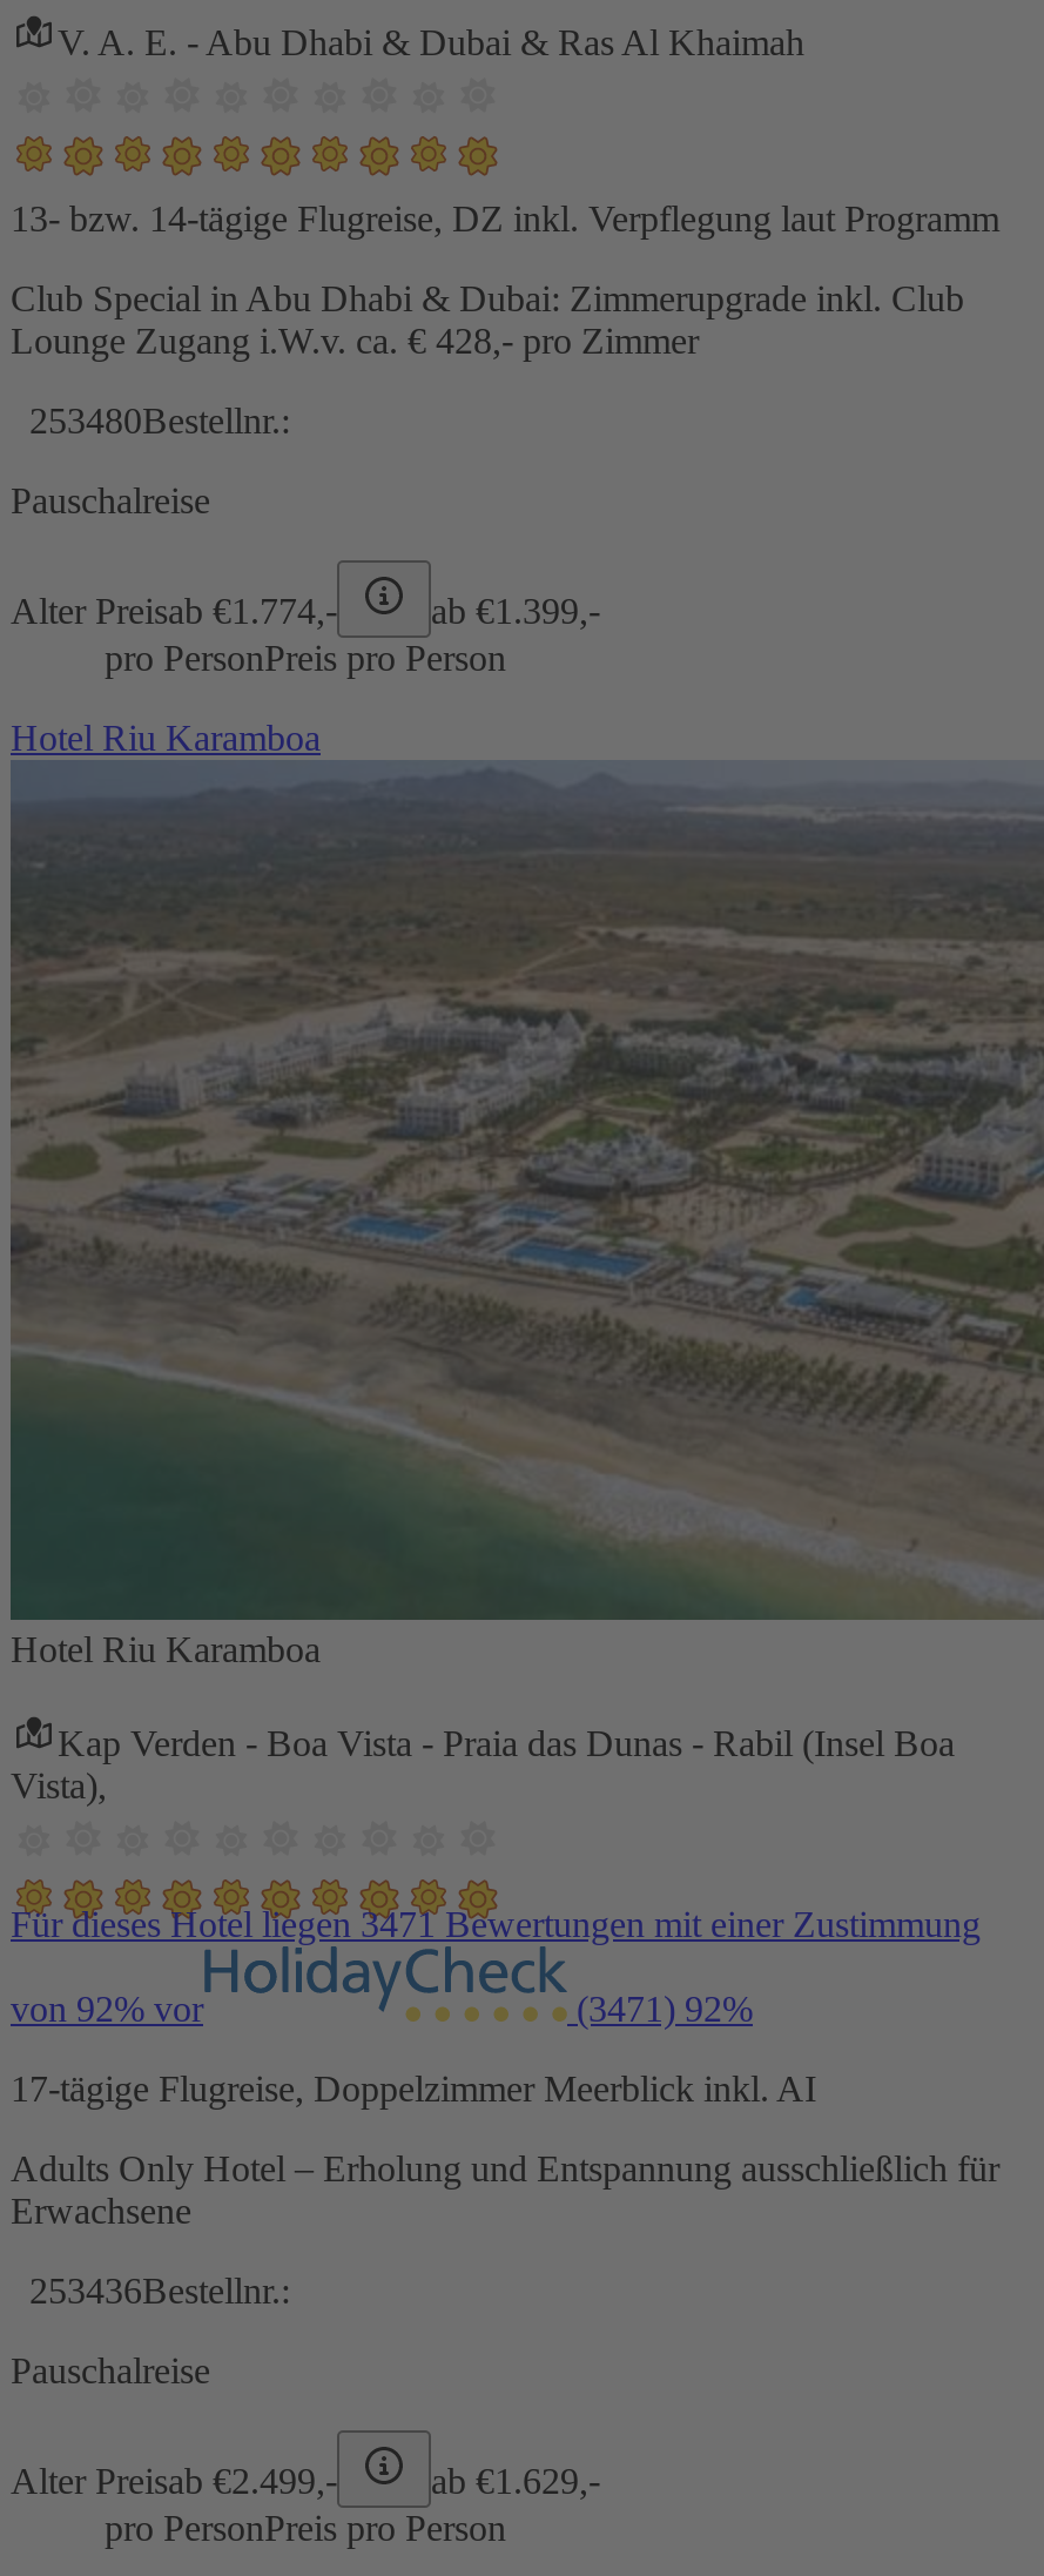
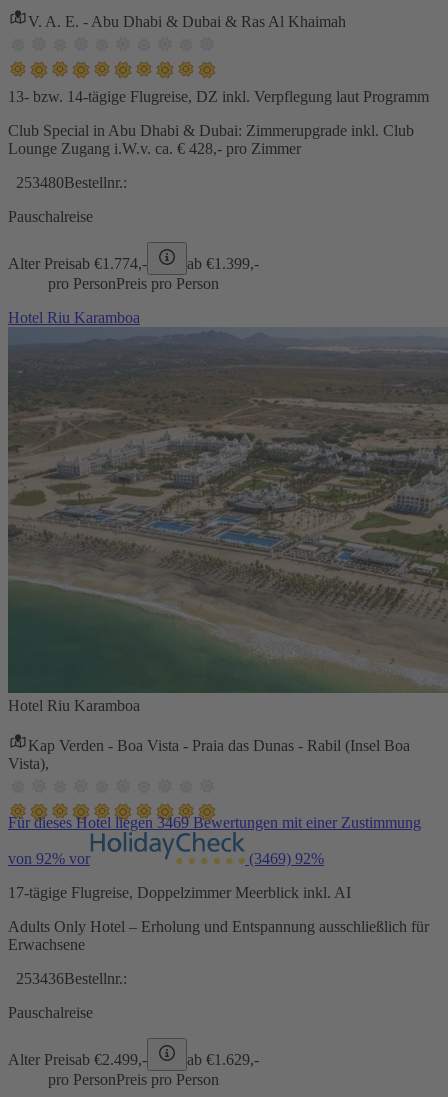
- Für dieses Hotel liegen 3471 Bewertungen mit einer Zustimmung
+ Für dieses Hotel liegen 3469 Bewertungen mit einer Zustimmung

- (3471) 92%
+ (3469) 92%
